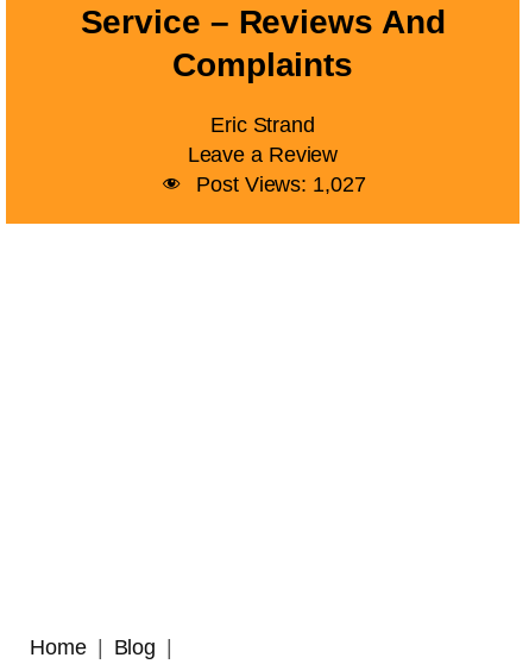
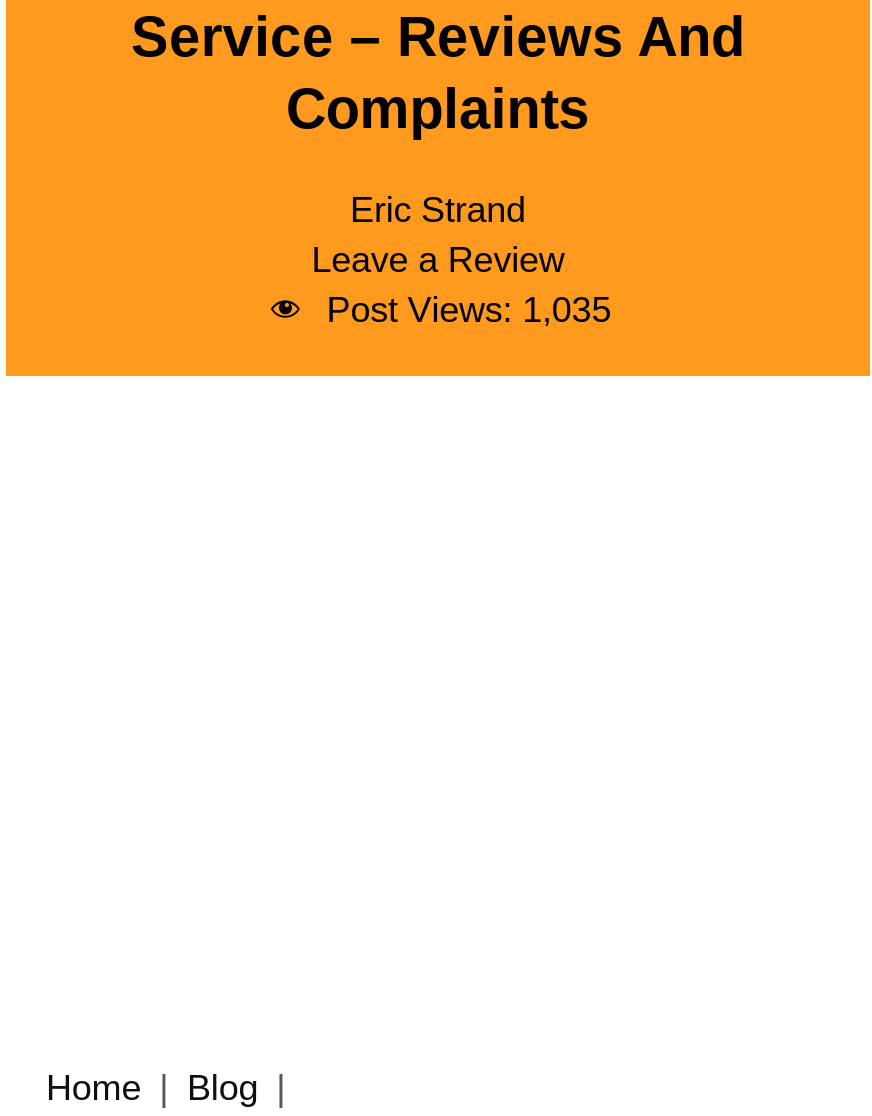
- Post Views: 1,027
+ Post Views: 1,035
